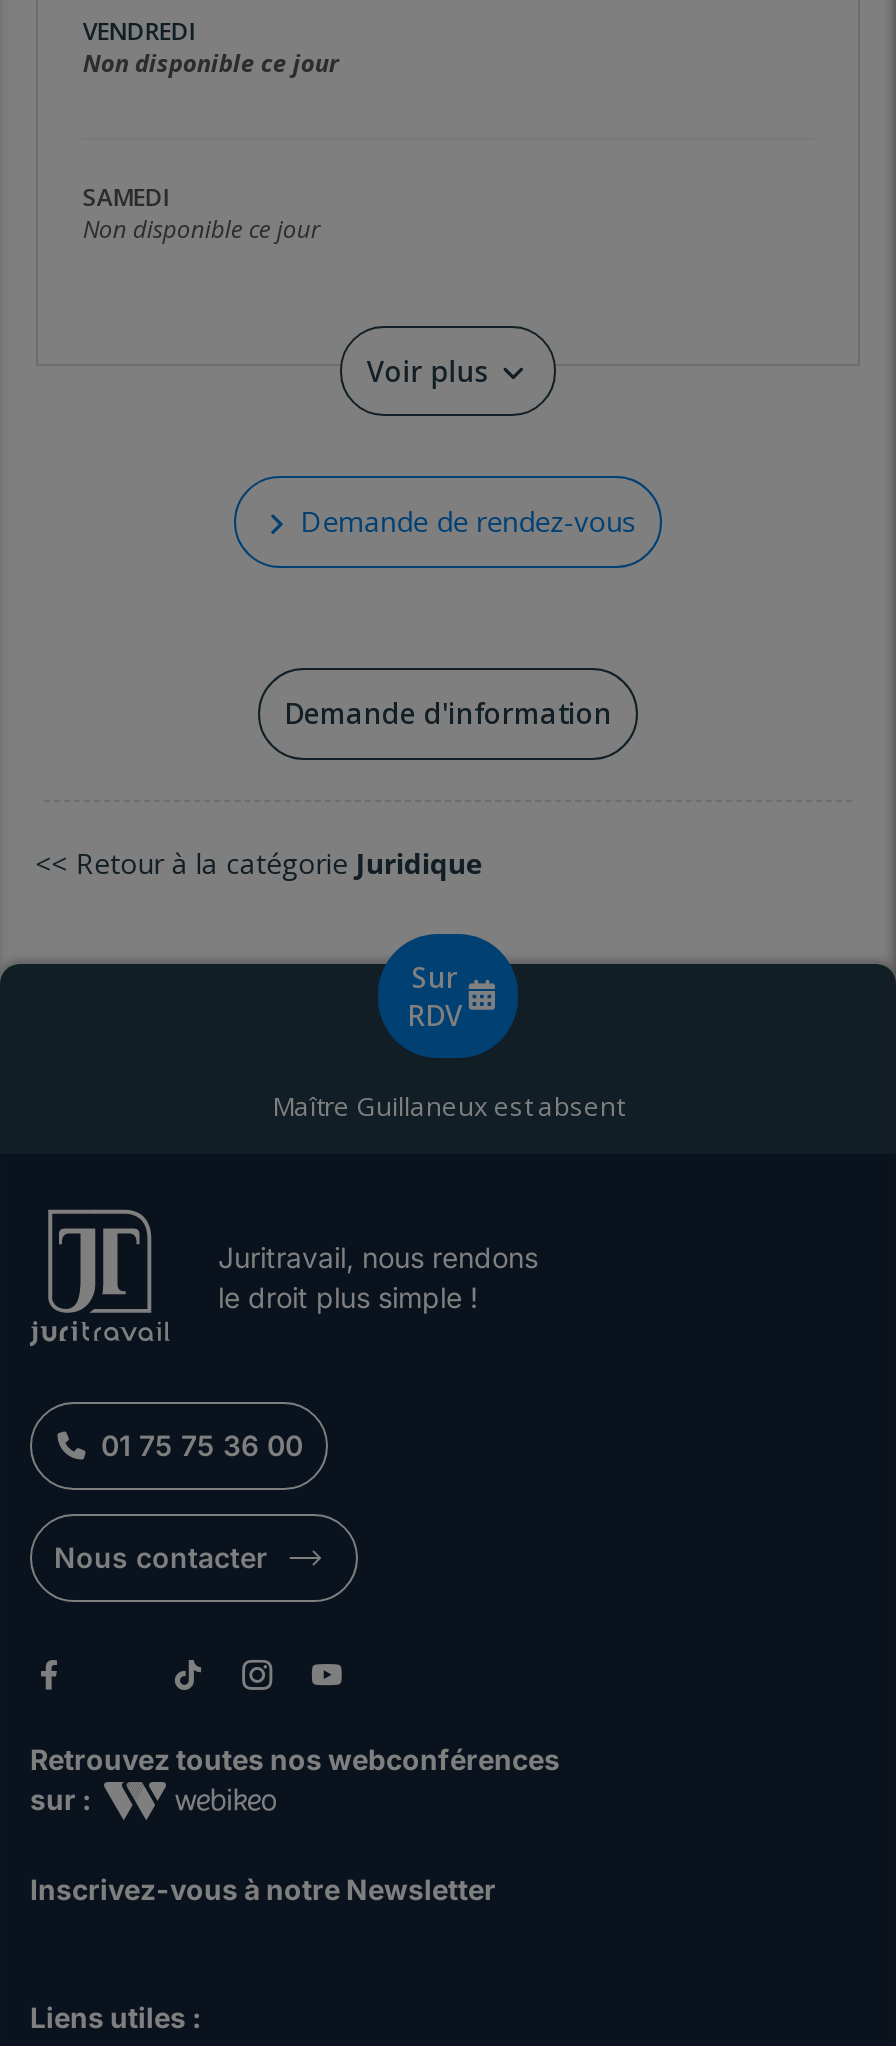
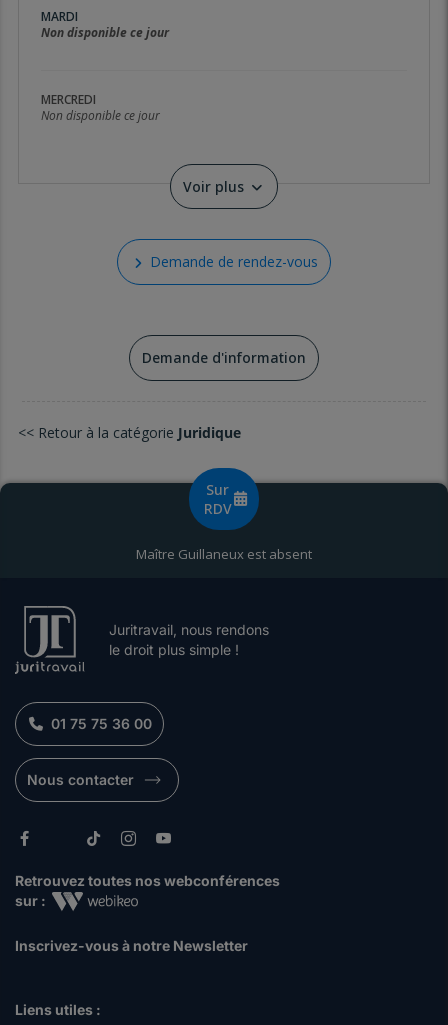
- VENDREDI
+ MARDI

- SAMEDI
+ MERCREDI
